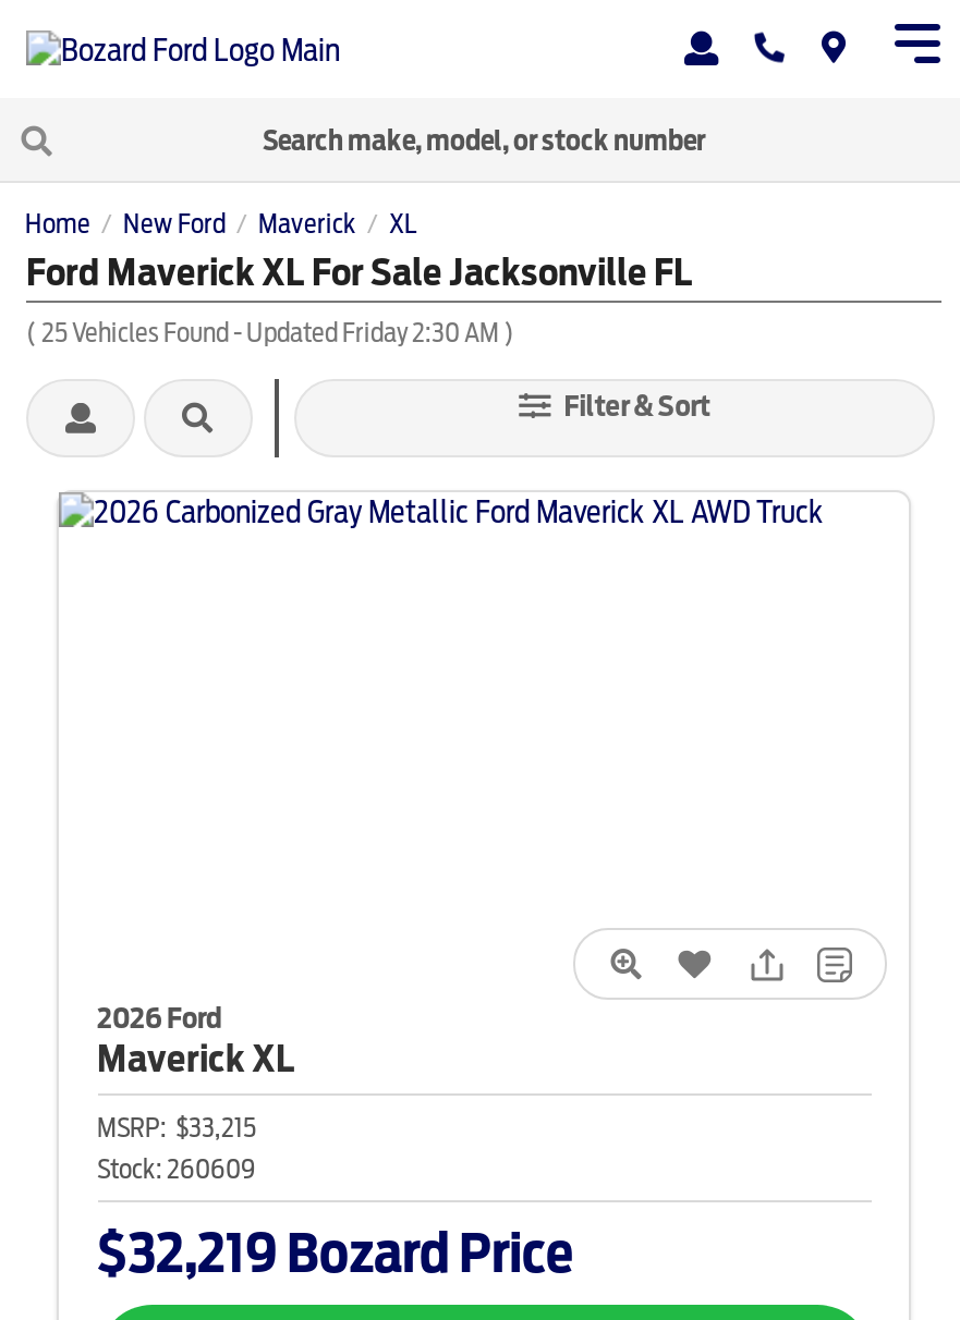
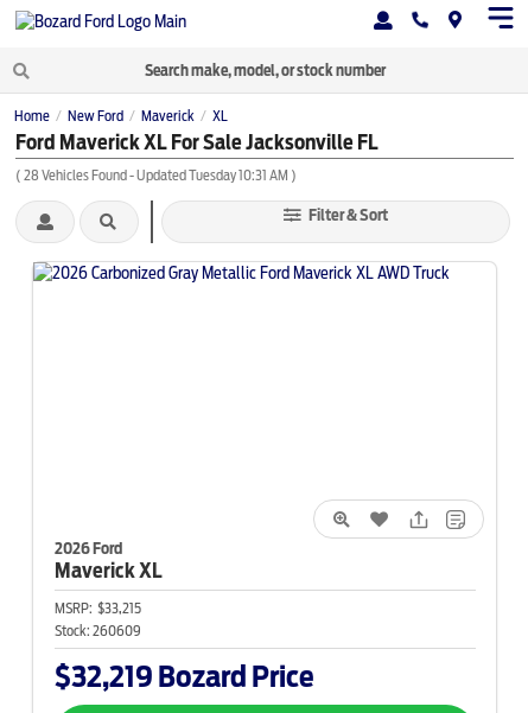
- (25Vehicles Found - Updated Friday 2:30 AM)
+ (28Vehicles Found - Updated Tuesday 10:31 AM)
